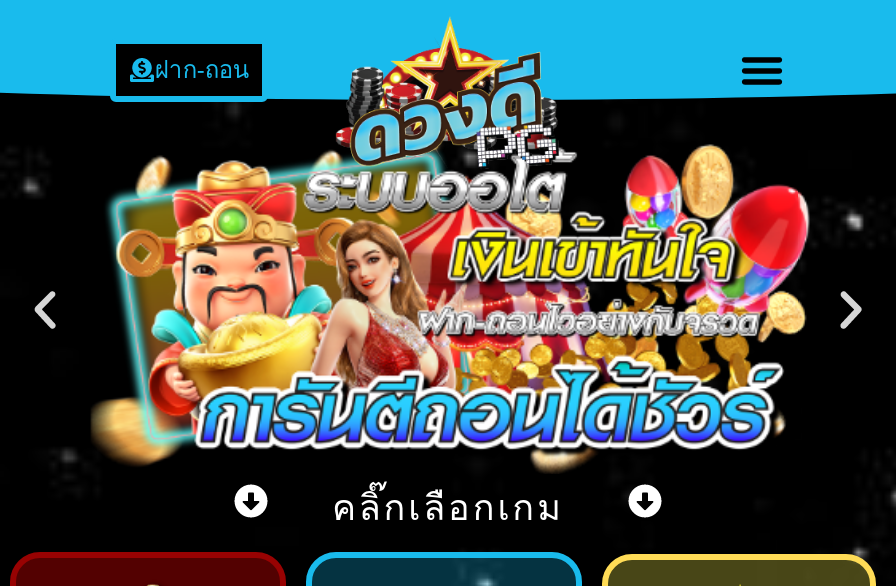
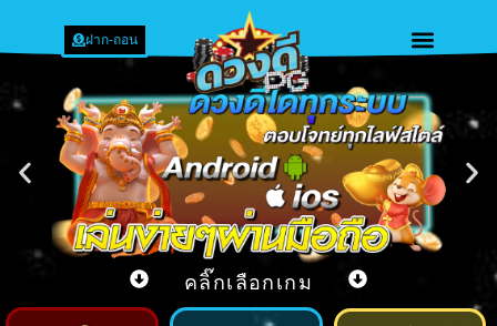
- [image]
+ [image]
